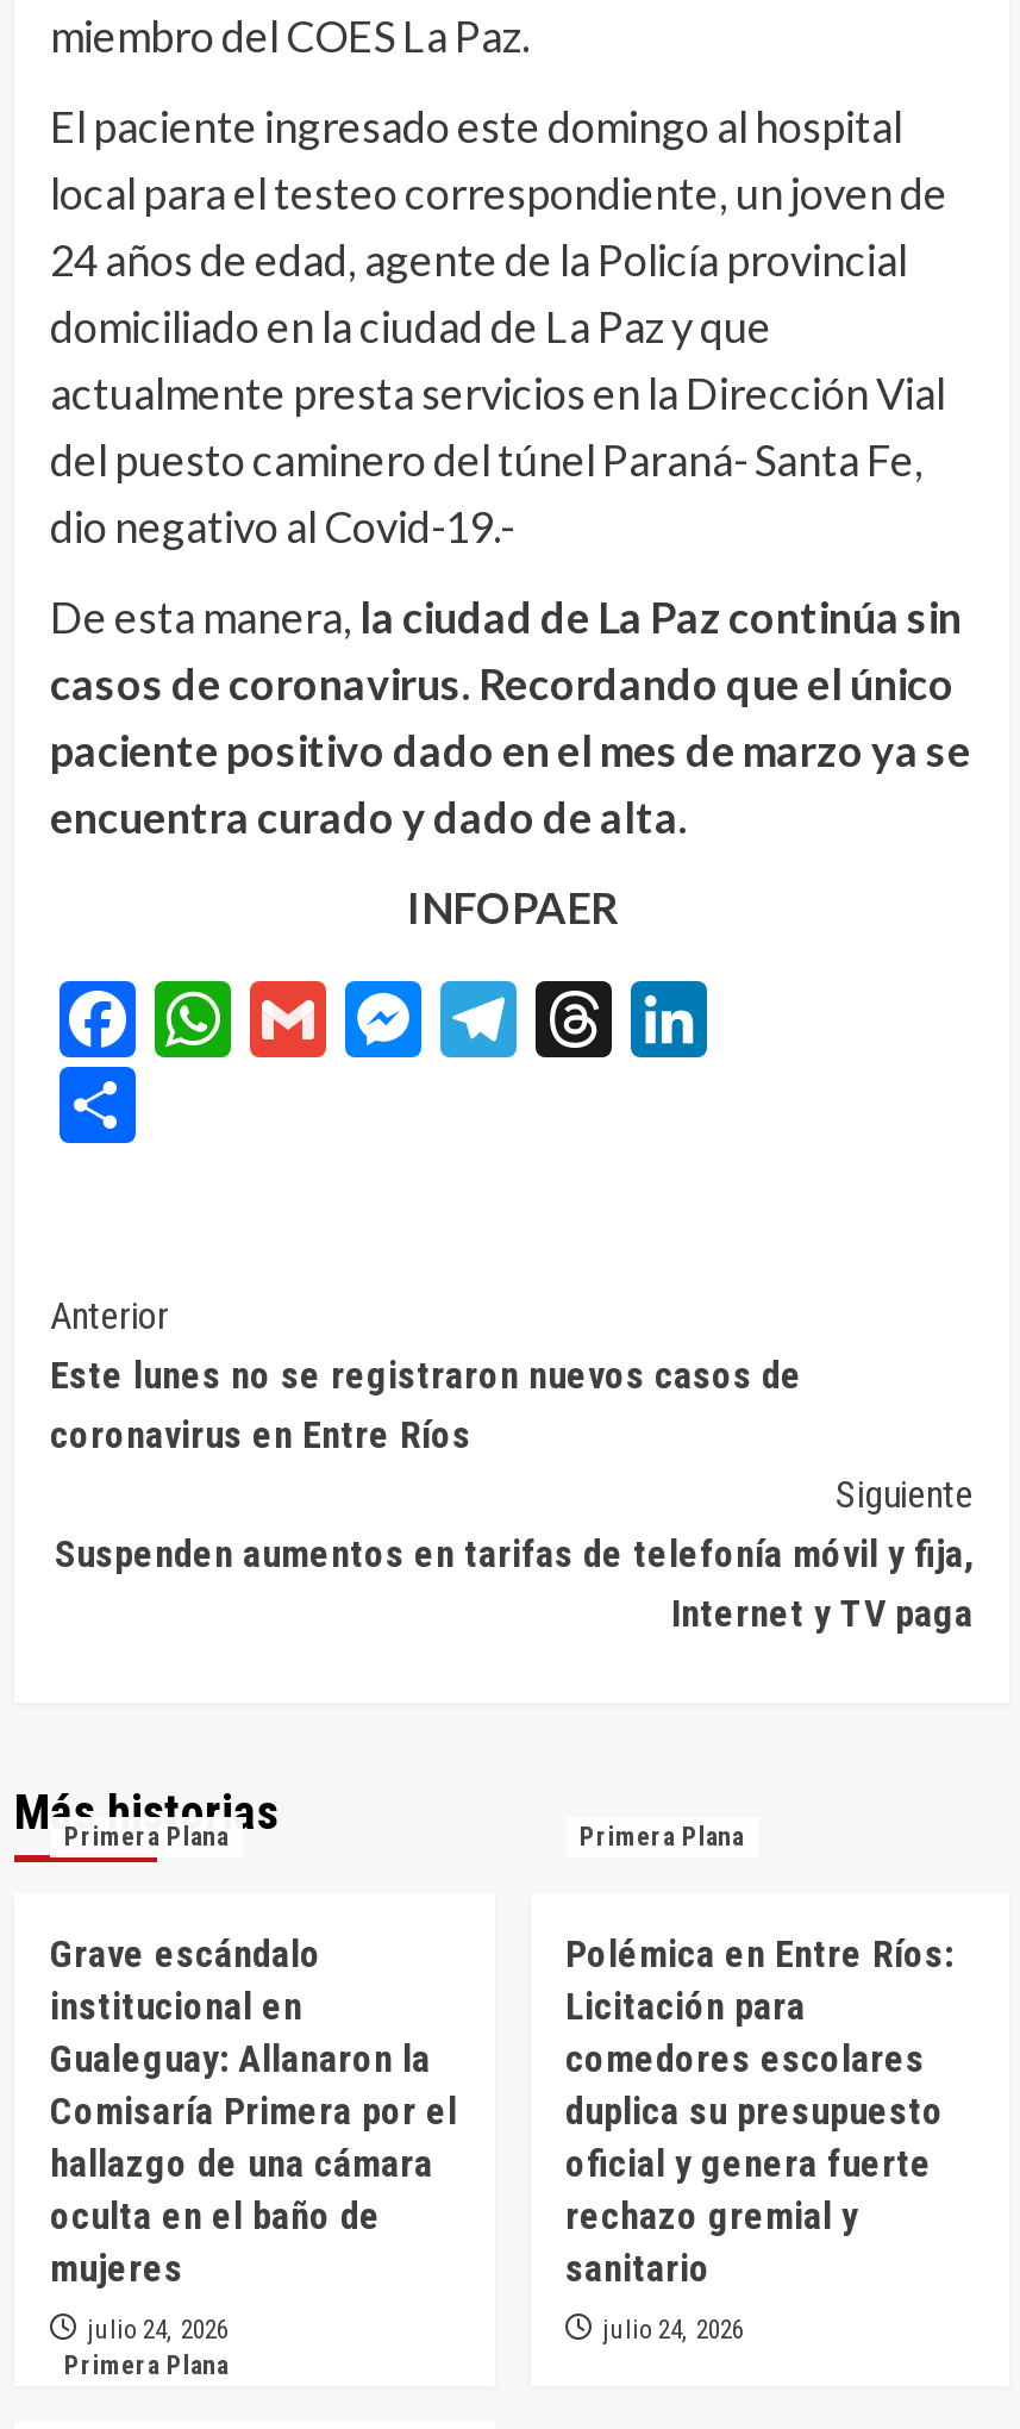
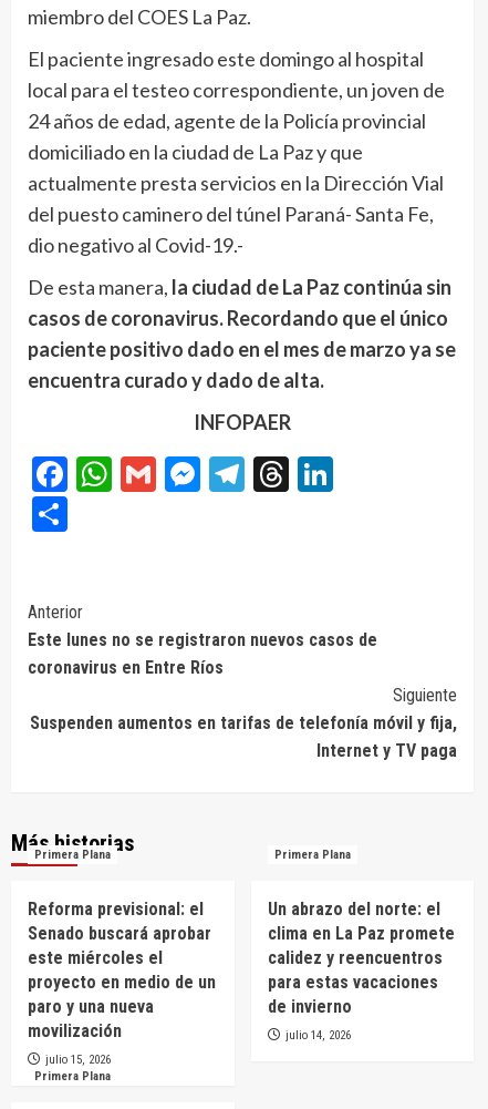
- Grave escándalo
- institucional en
- Gualeguay: Allanaron la
- Comisaría Primera por el
- hallazgo de una cámara
- oculta en el baño de
- mujeres
+ Reforma previsional: el
+ Senado buscará aprobar
+ este miércoles el
+ proyecto en medio de un
+ paro y una nueva
+ movilización

- Polémica en Entre Ríos:
- Licitación para
- comedores escolares
- duplica su presupuesto
- oficial y genera fuerte
- rechazo gremial y
- sanitario
+ Un abrazo del norte: el
+ clima en La Paz promete
+ calidez y reencuentros
+ para estas vacaciones
+ de invierno

- julio 24, 2026
+ julio 15, 2026

- julio 24, 2026
+ julio 14, 2026
